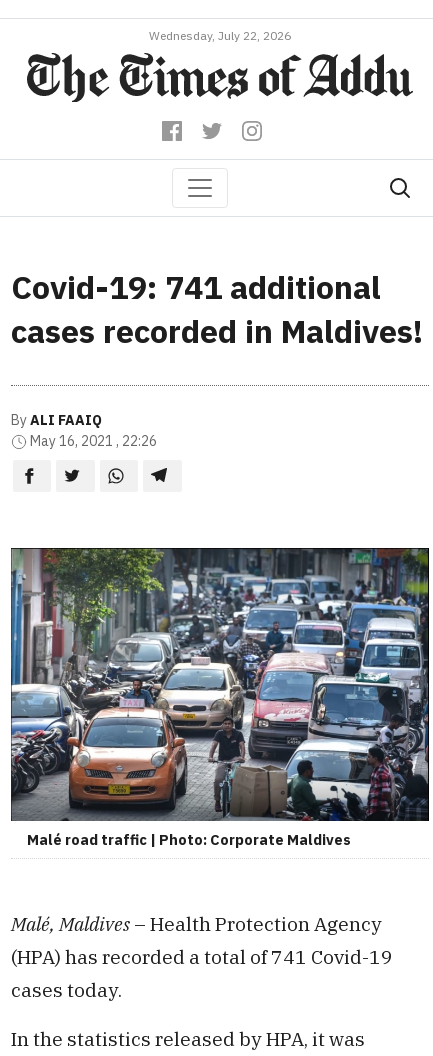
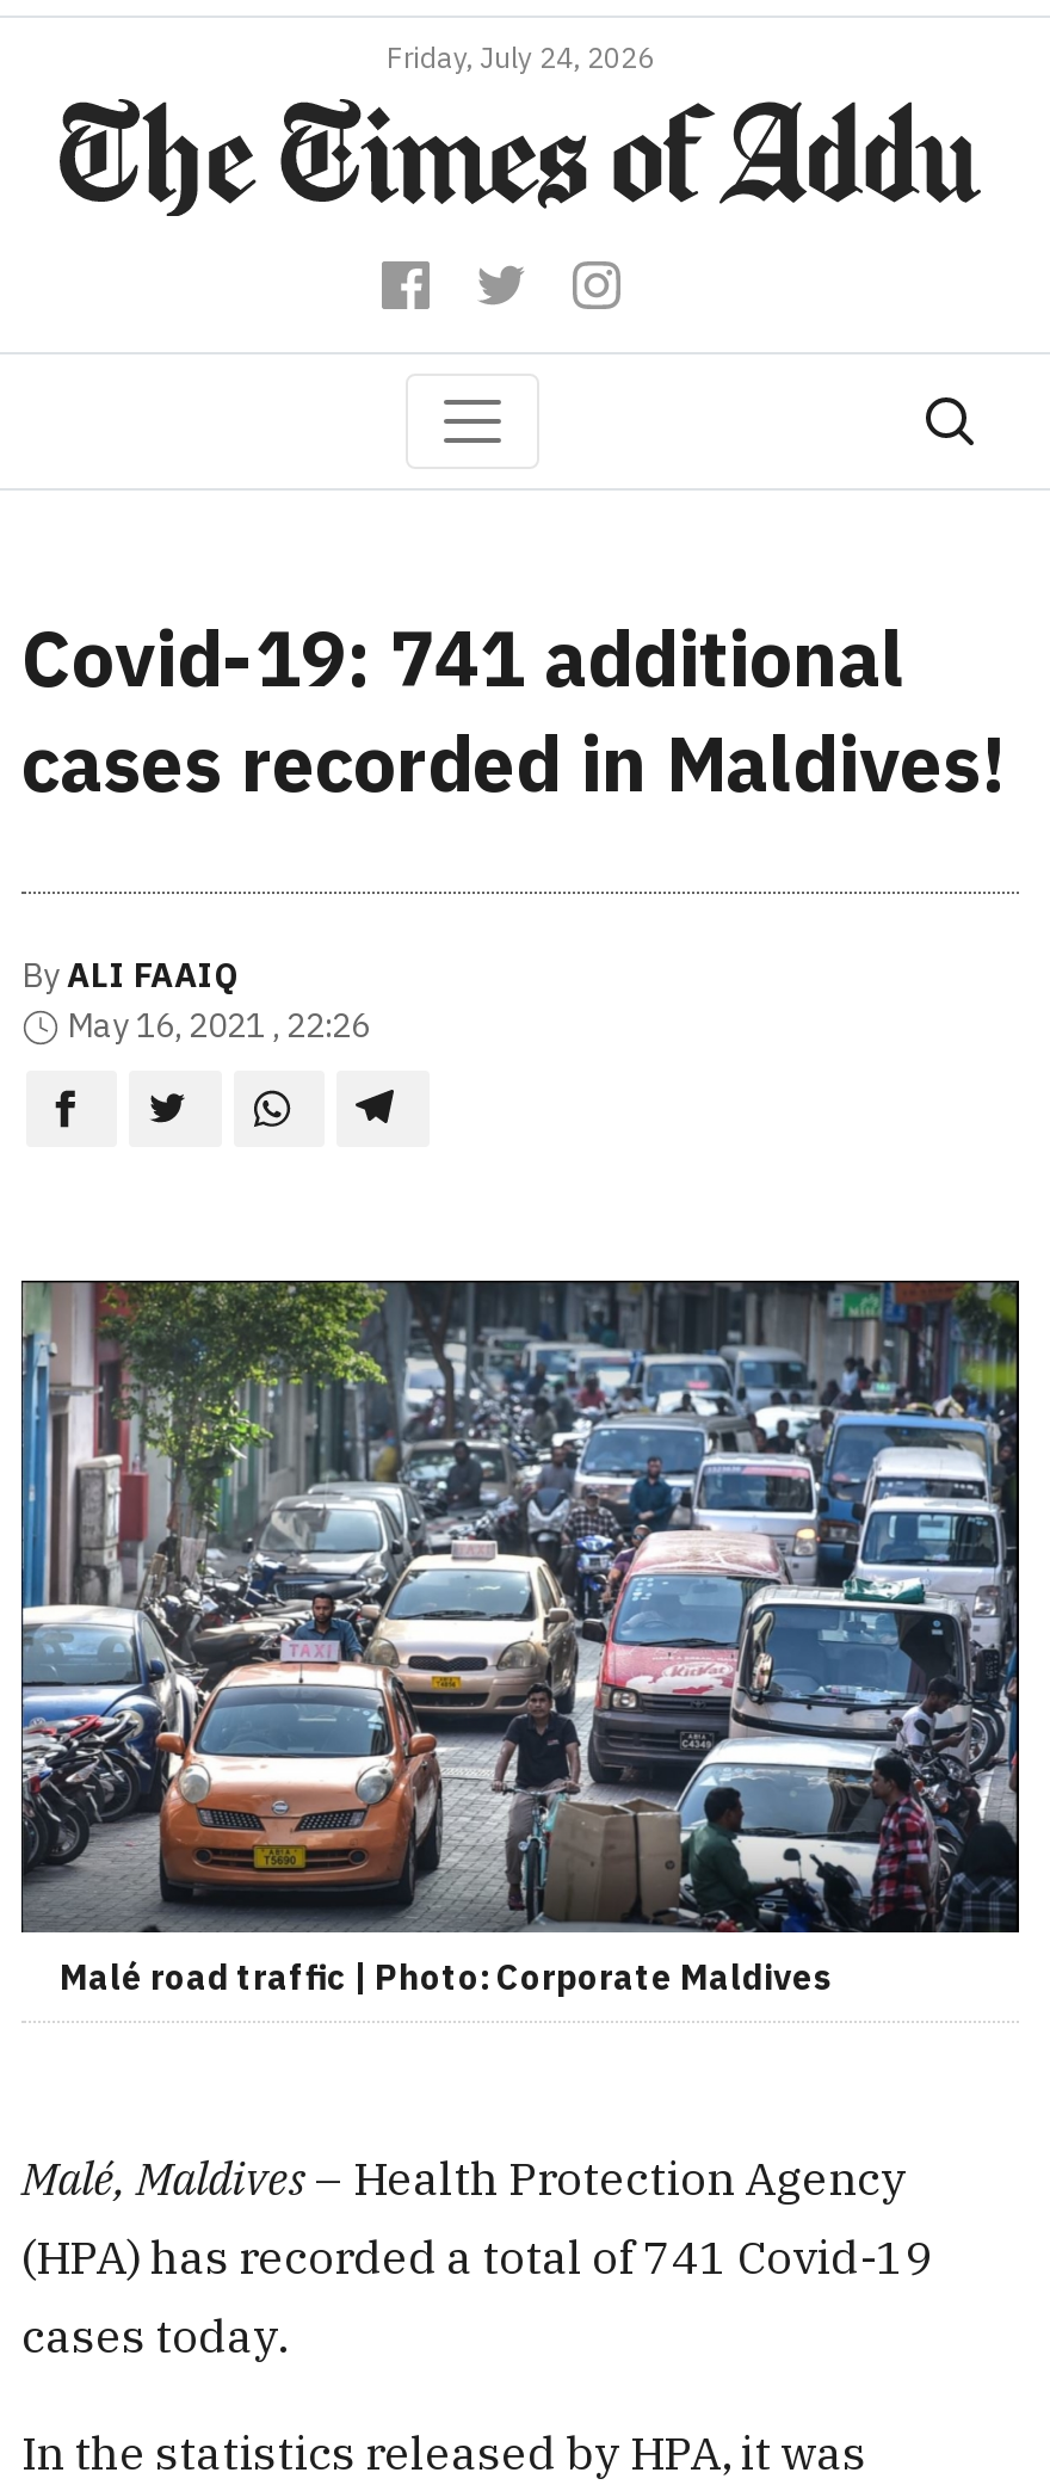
- Wednesday, July 22, 2026
+ Friday, July 24, 2026
